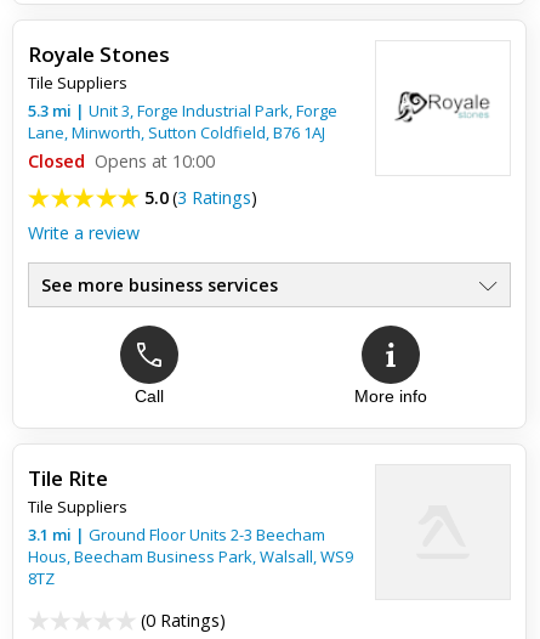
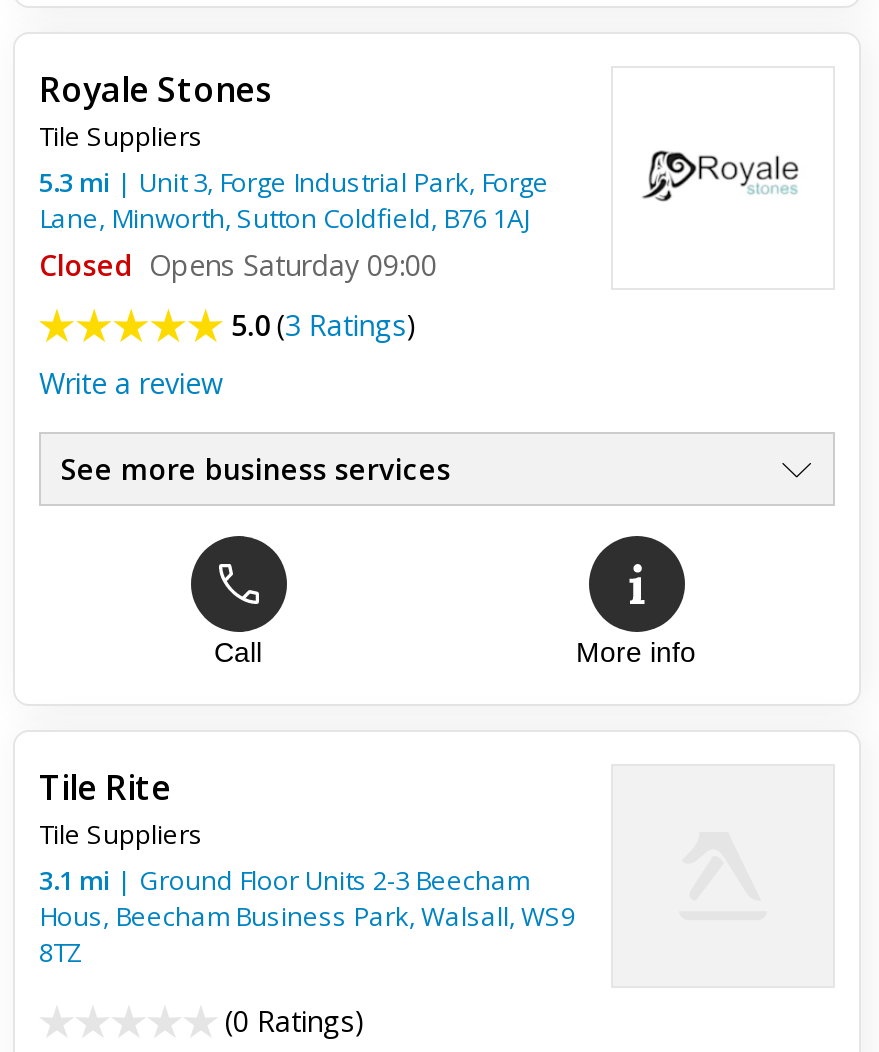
- Closed Opens at 10:00
+ Closed Opens Saturday 09:00
